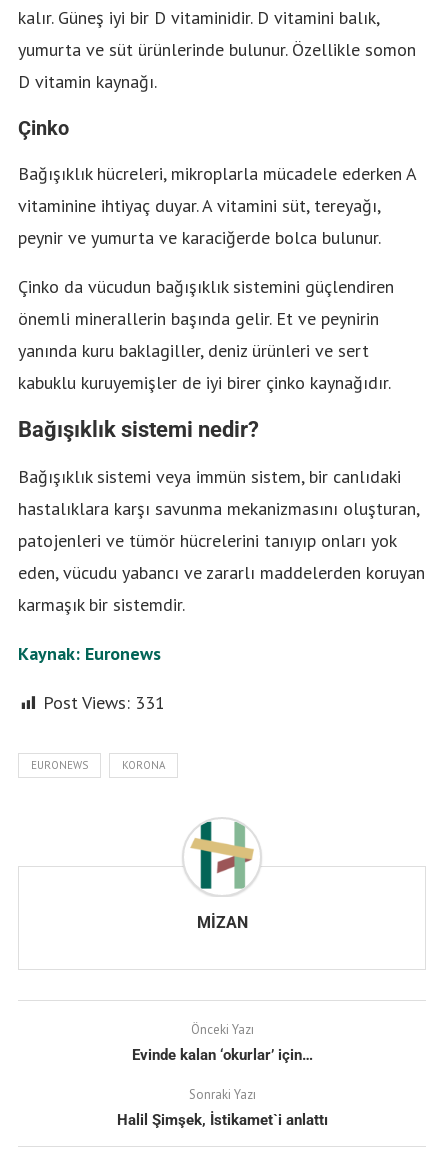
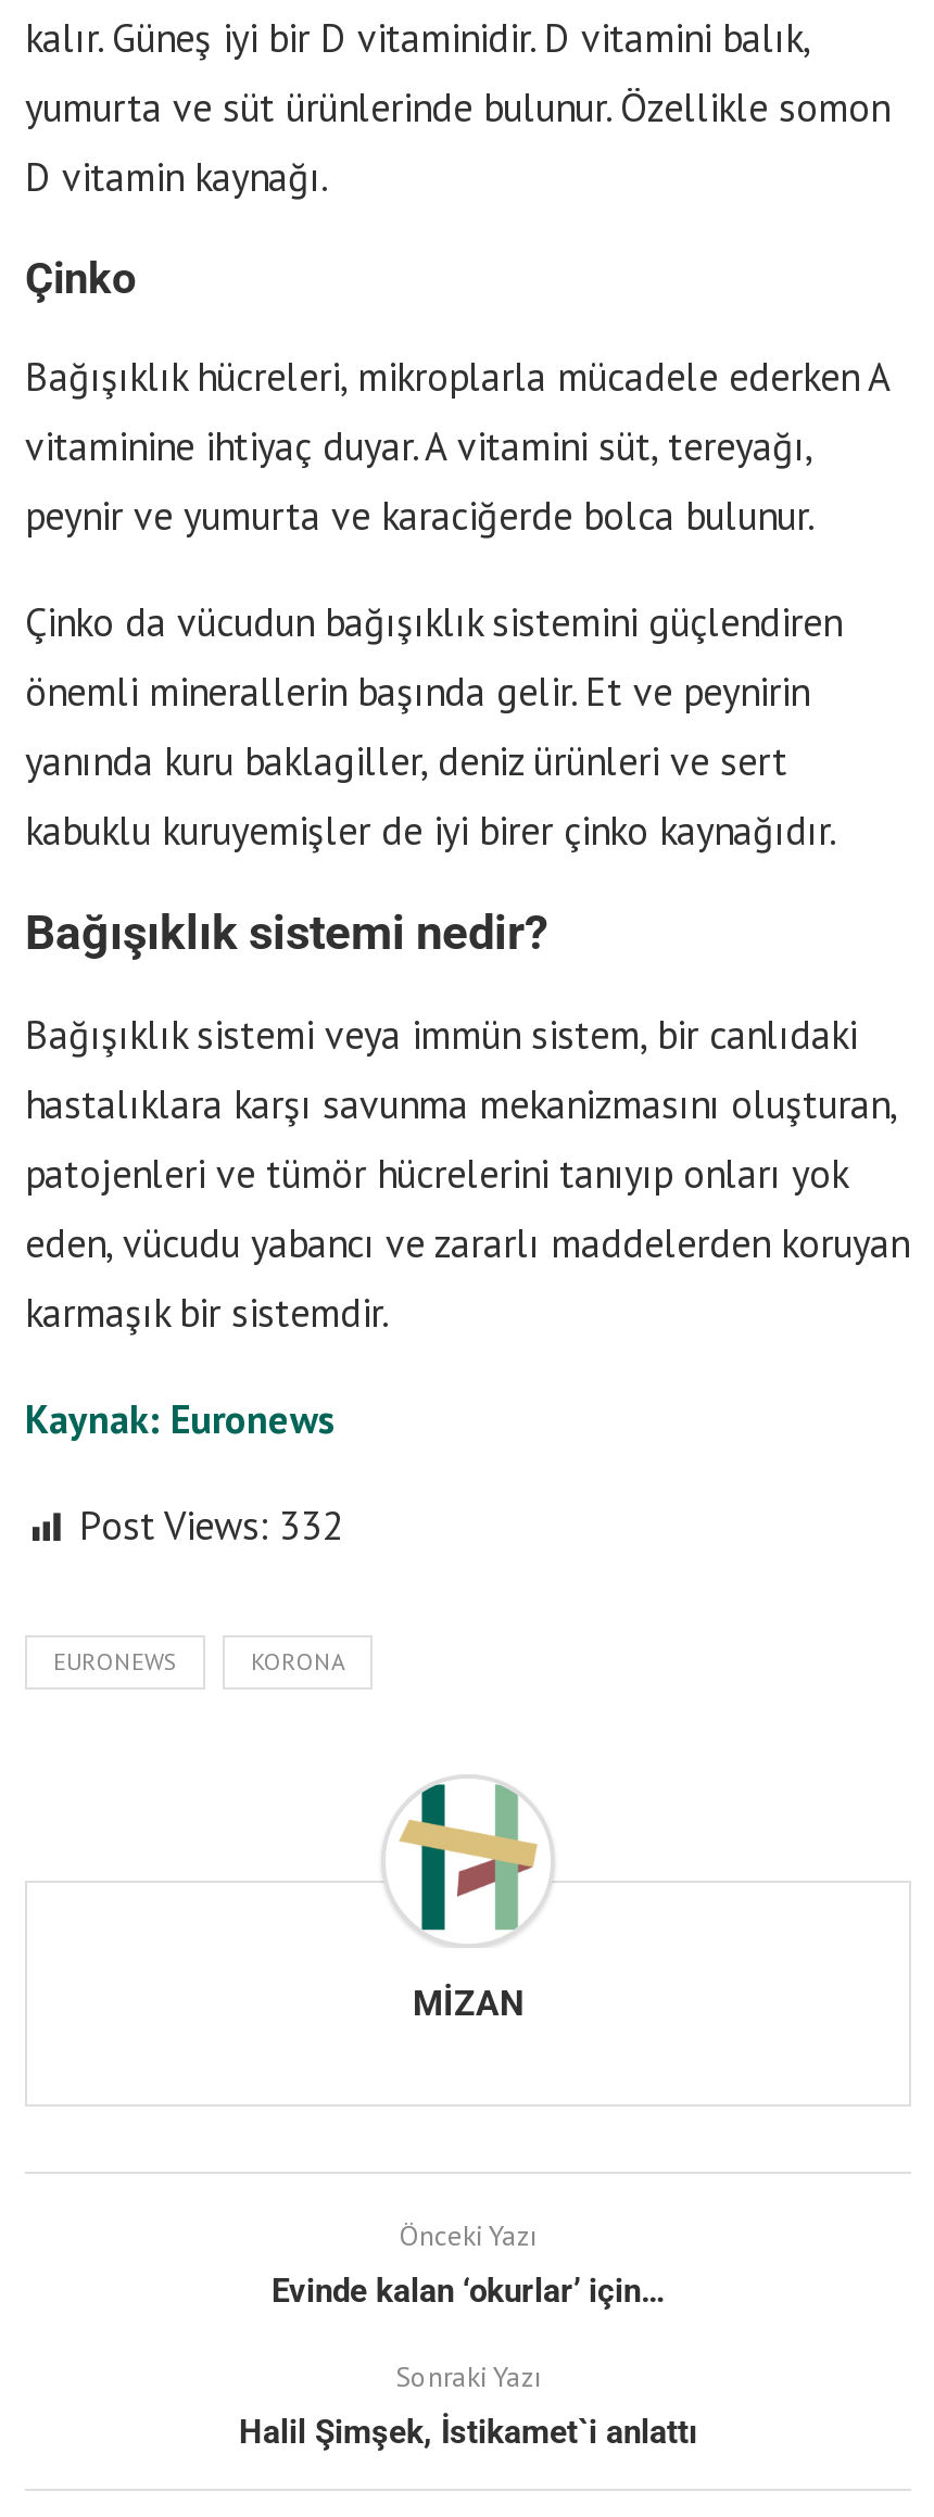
- Post Views: 331
+ Post Views: 332
